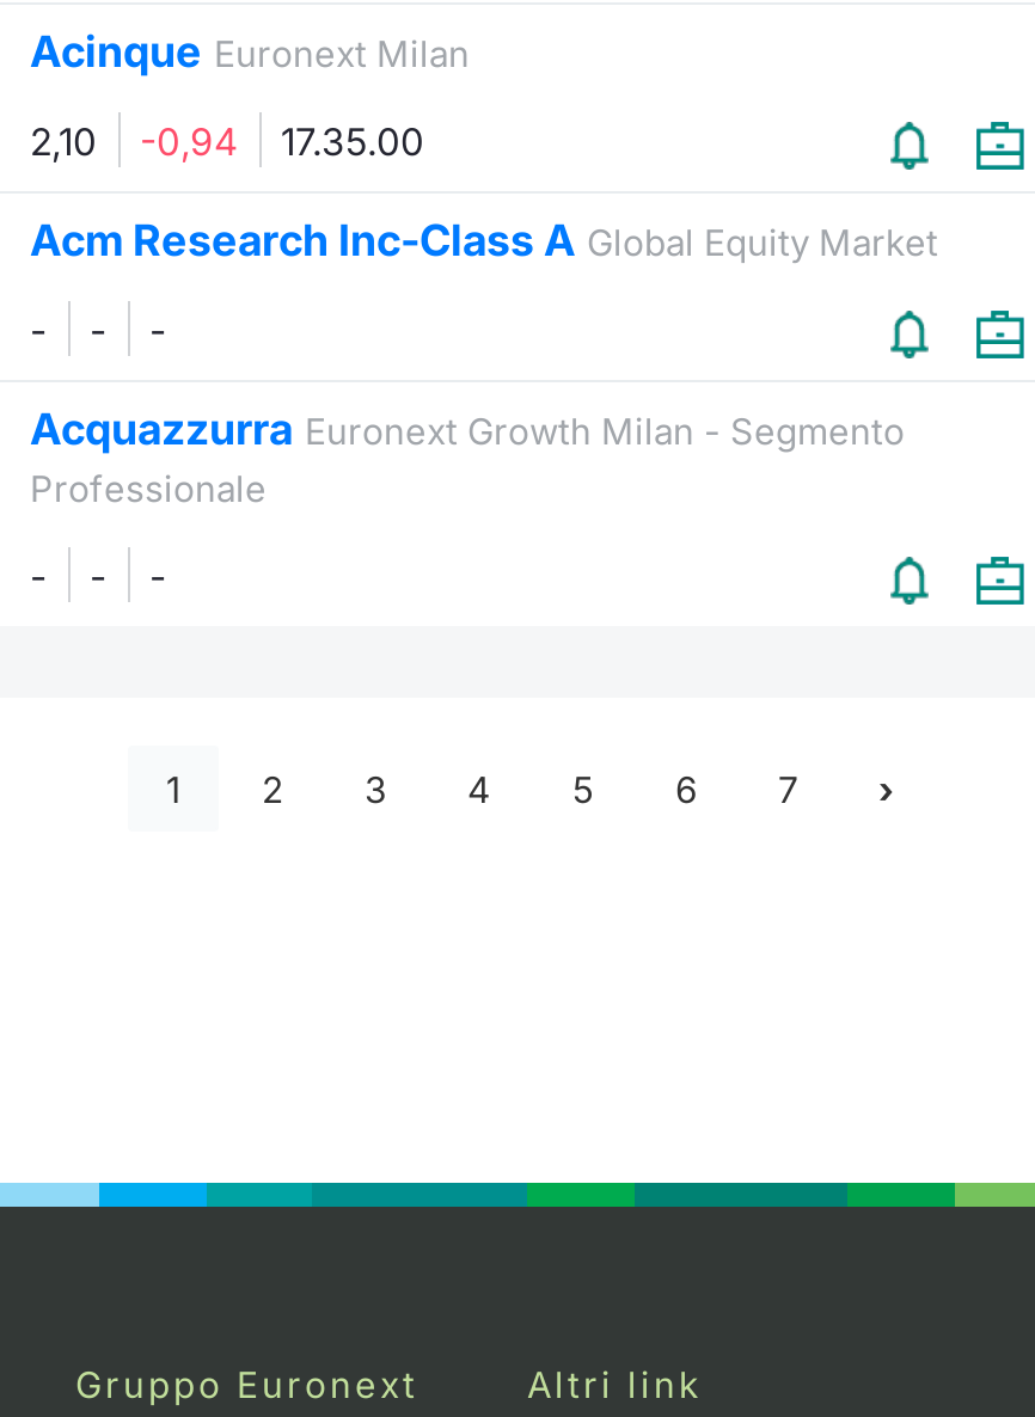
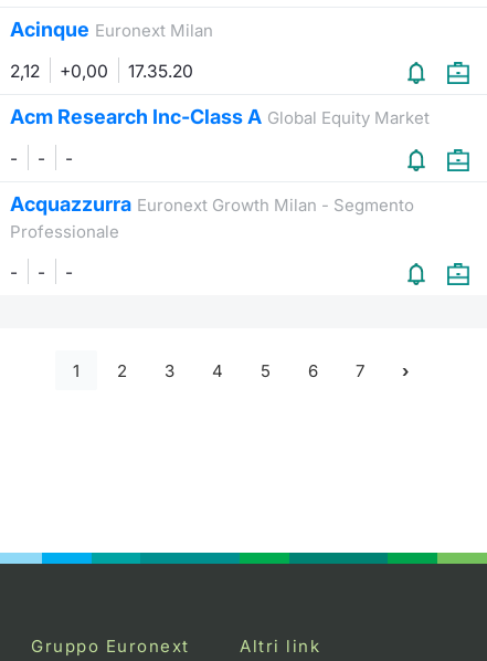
- 2,10
+ 2,12

- -0,94
+ +0,00

- 17.35.00
+ 17.35.20
